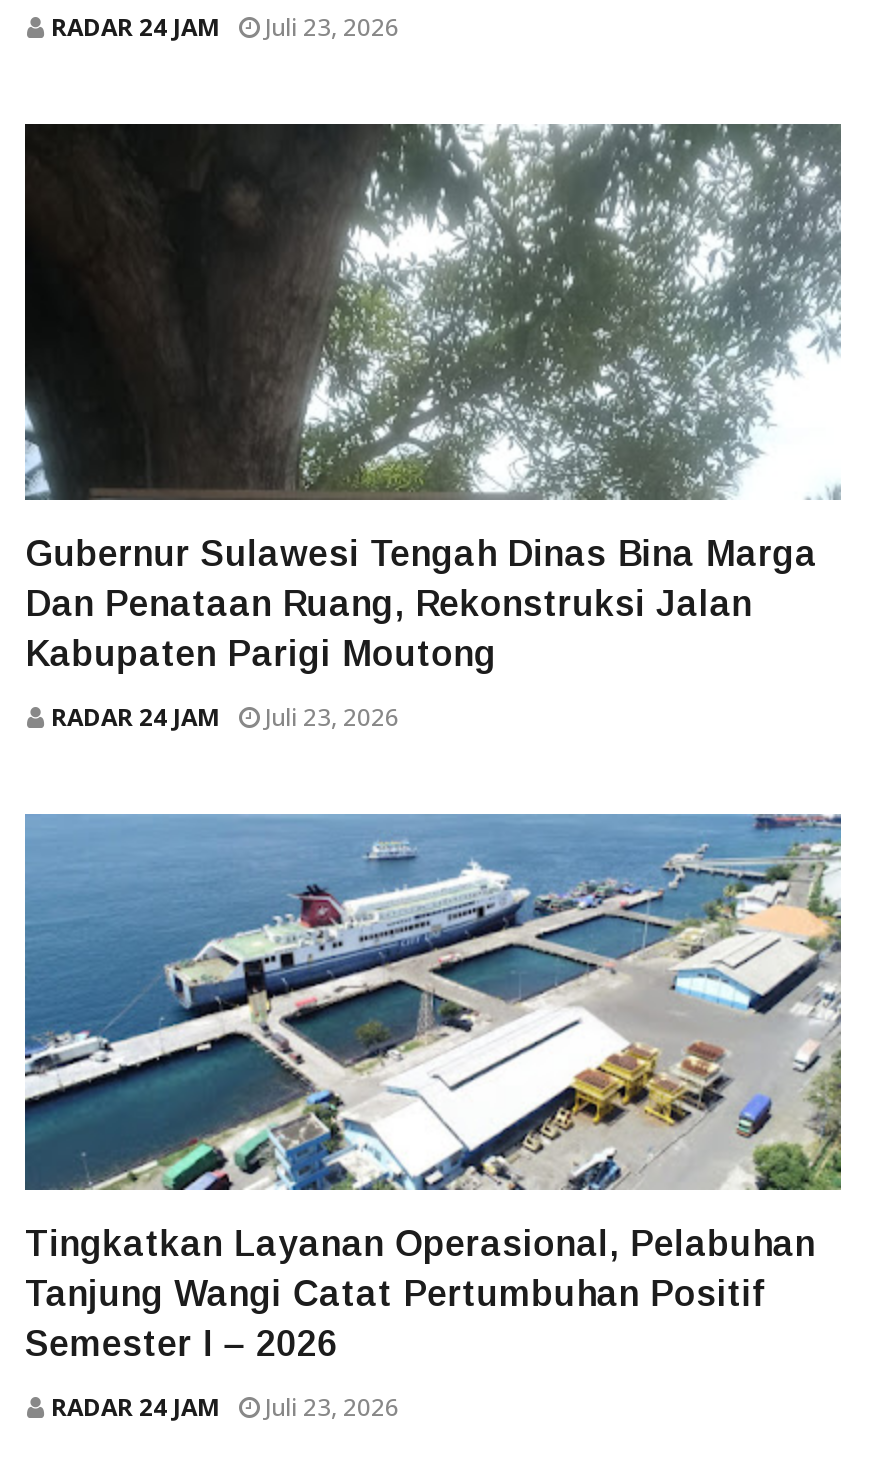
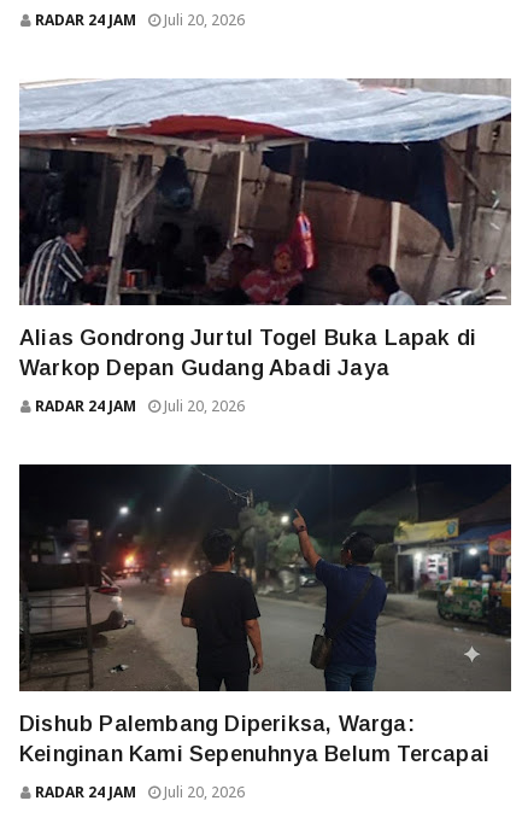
- RADAR 24 JAM Juli 23, 2026
+ RADAR 24 JAM Juli 20, 2026

- [image]
- Gubernur Sulawesi Tengah Dinas Bina Marga
- Dan Penataan Ruang, Rekonstruksi Jalan
- Kabupaten Parigi Moutong
+ [image]
+ Alias Gondrong Jurtul Togel Buka Lapak di
+ Warkop Depan Gudang Abadi Jaya

- RADAR 24 JAM Juli 23, 2026
+ RADAR 24 JAM Juli 20, 2026

- [image]
- Tingkatkan Layanan Operasional, Pelabuhan
- Tanjung Wangi Catat Pertumbuhan Positif
- Semester I – 2026
+ [image]
+ Dishub Palembang Diperiksa, Warga:
+ Keinginan Kami Sepenuhnya Belum Tercapai

- RADAR 24 JAM Juli 23, 2026
+ RADAR 24 JAM Juli 20, 2026
